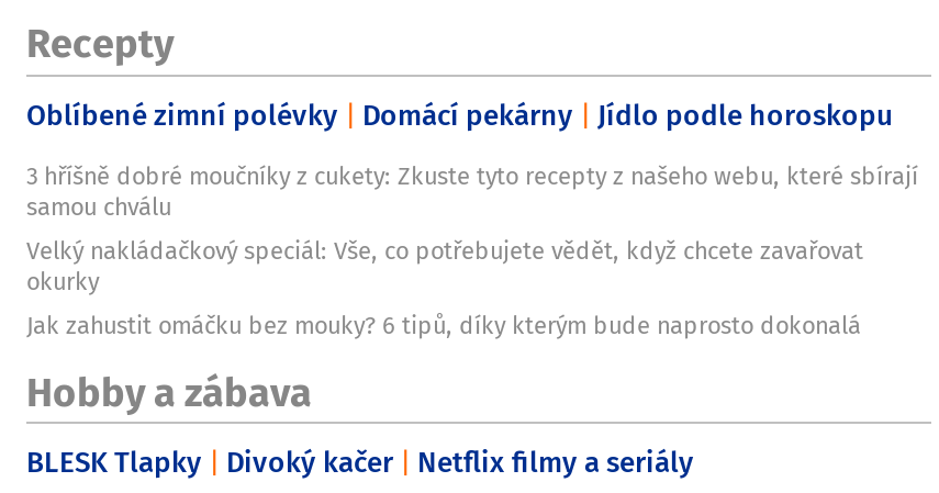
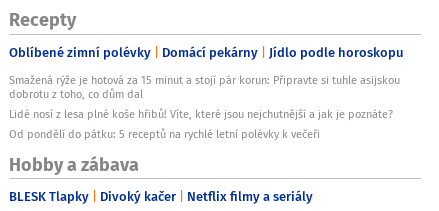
- 3 hříšně dobré moučníky z cukety: Zkuste tyto recepty z našeho webu, které sbírají
- samou chválu
- Velký nakládačkový speciál: Vše, co potřebujete vědět, když chcete zavařovat
- okurky
- Jak zahustit omáčku bez mouky? 6 tipů, díky kterým bude naprosto dokonalá
+ Smažená rýže je hotová za 15 minut a stojí pár korun: Připravte si tuhle asijskou
+ dobrotu z toho, co dům dal
+ Lidé nosí z lesa plné koše hřibů! Víte, které jsou nejchutnější a jak je poznáte?
+ Od pondělí do pátku: 5 receptů na rychlé letní polévky k večeři
